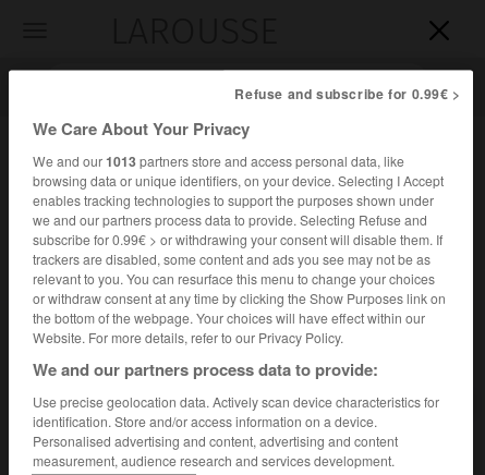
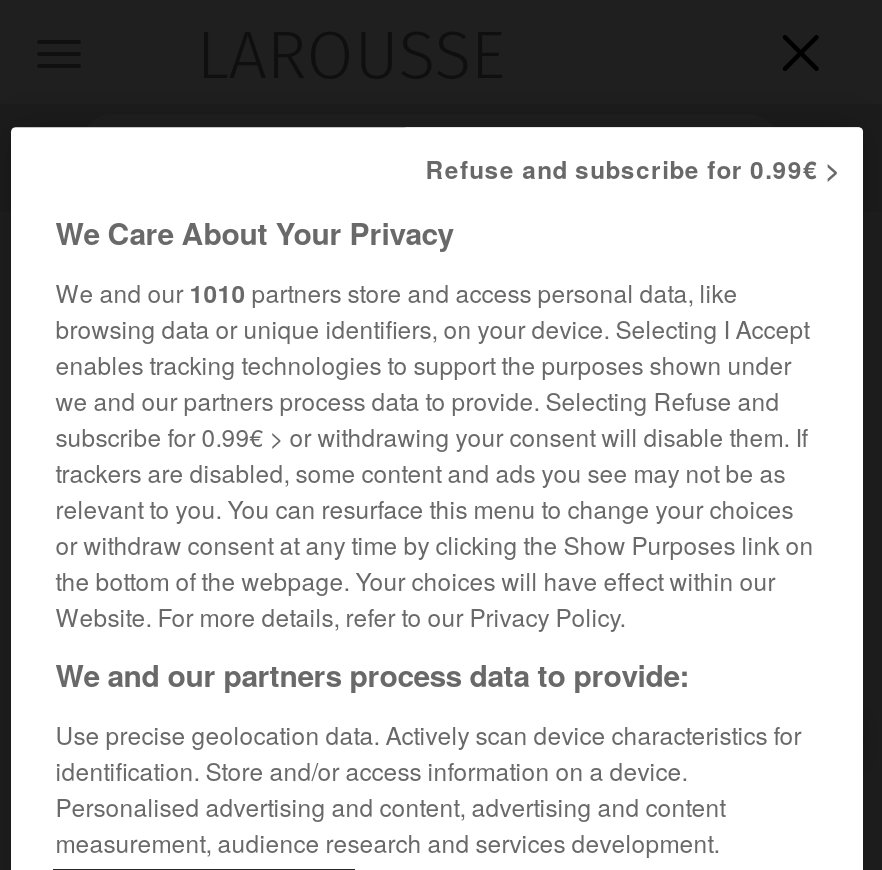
- We and our 1013 partners store and access personal data, like
+ We and our 1010 partners store and access personal data, like
